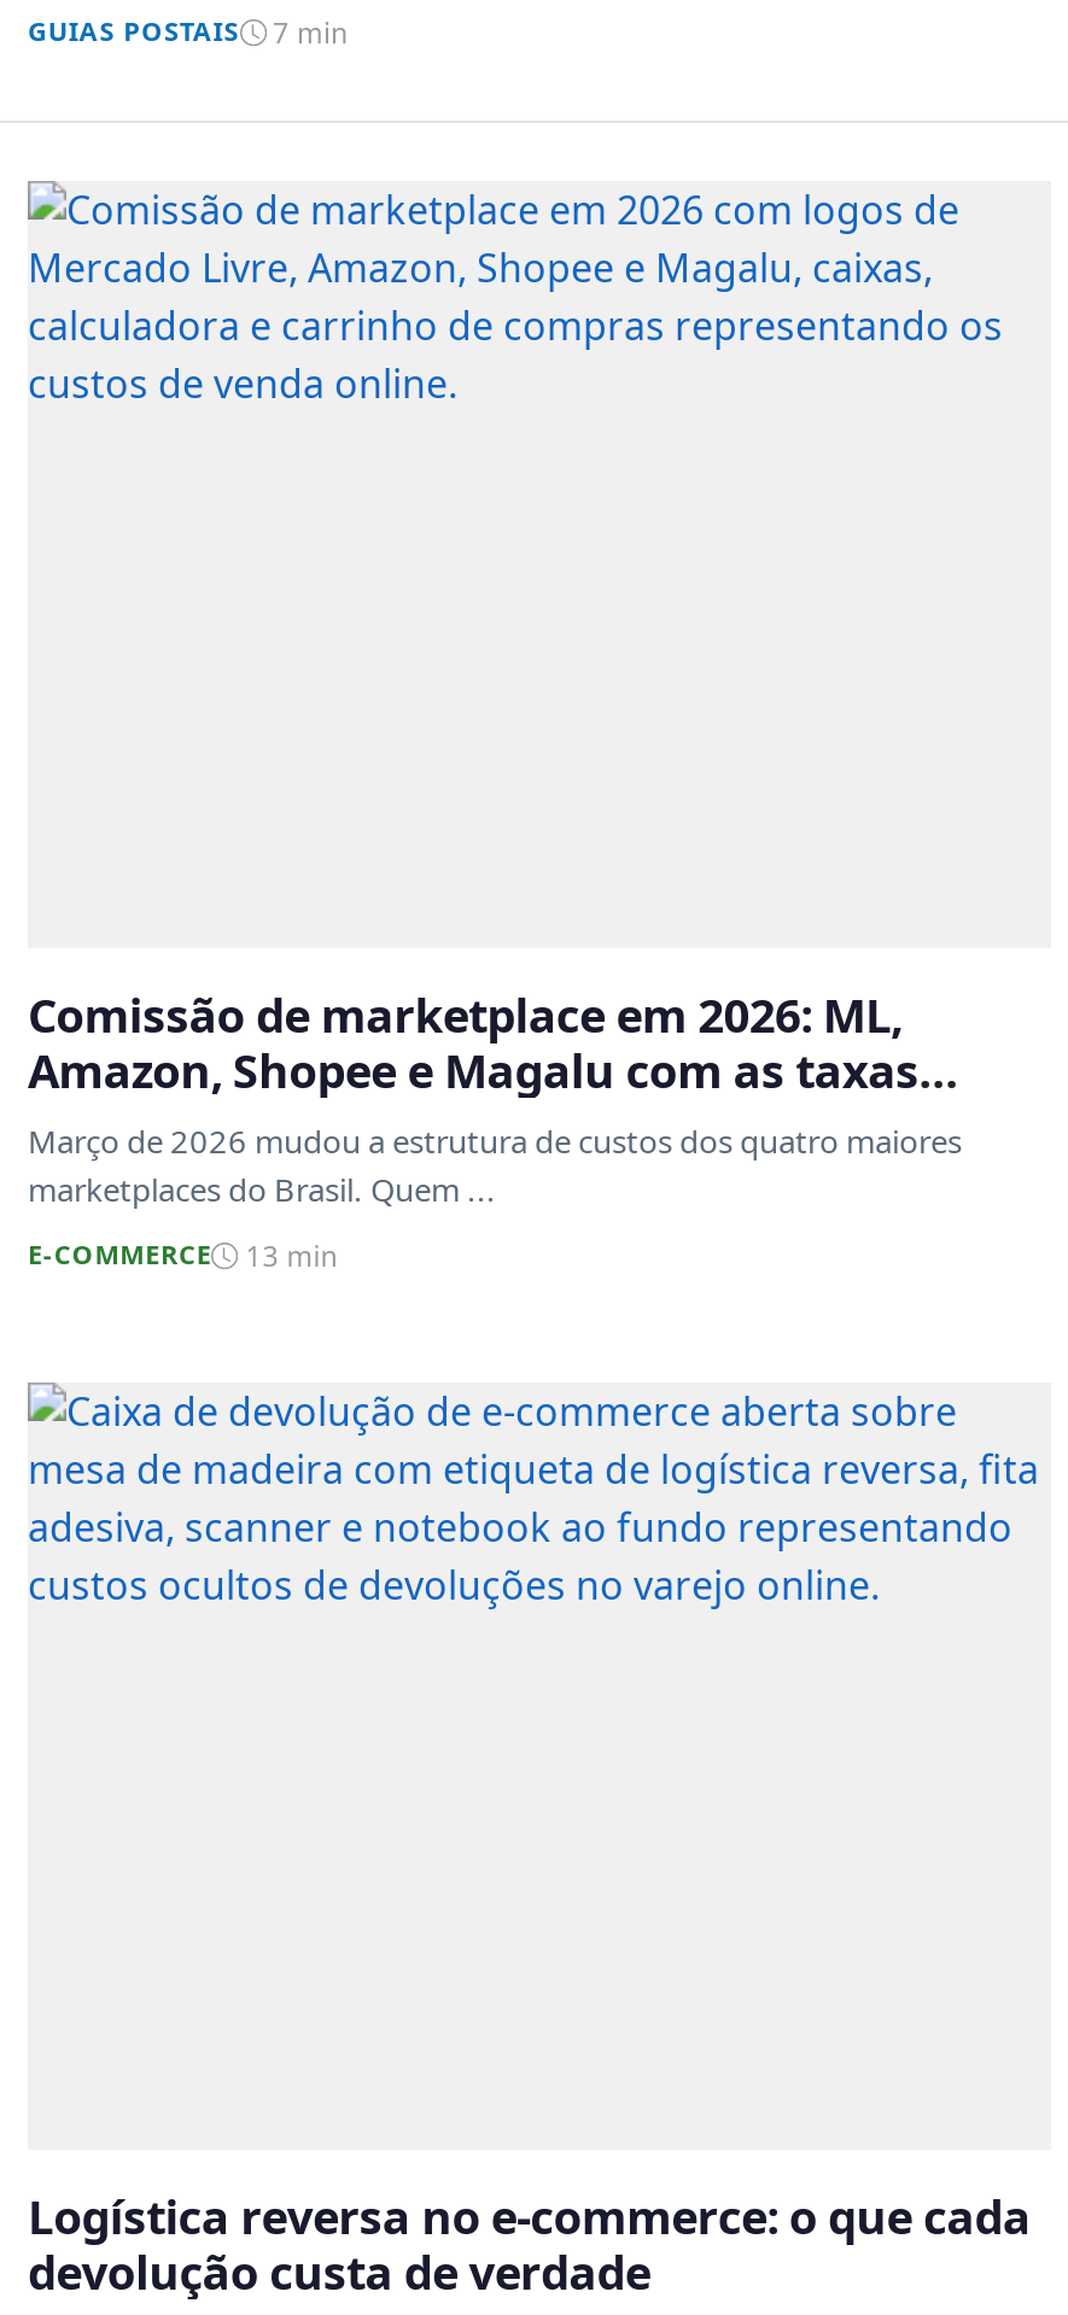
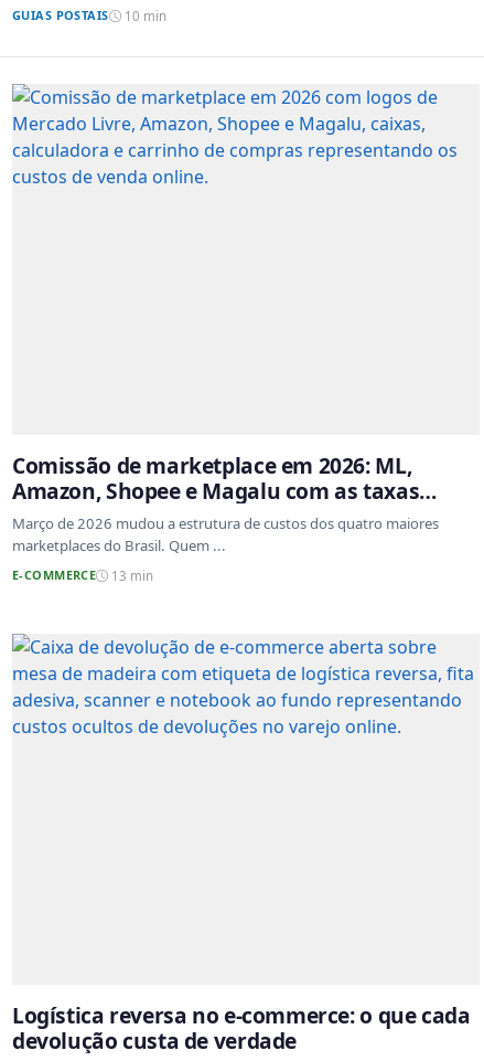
- GUIAS POSTAIS 7 min
+ GUIAS POSTAIS 10 min
